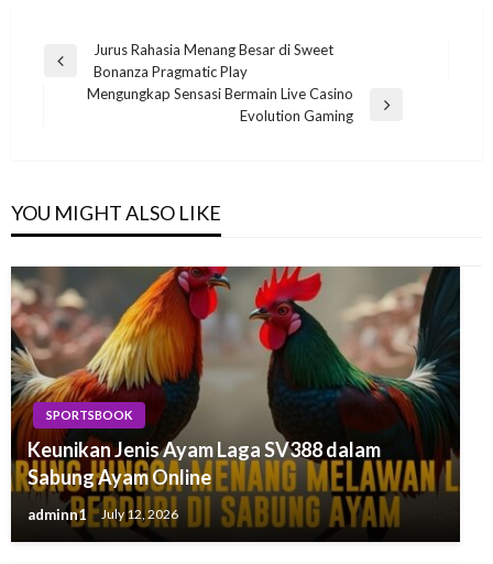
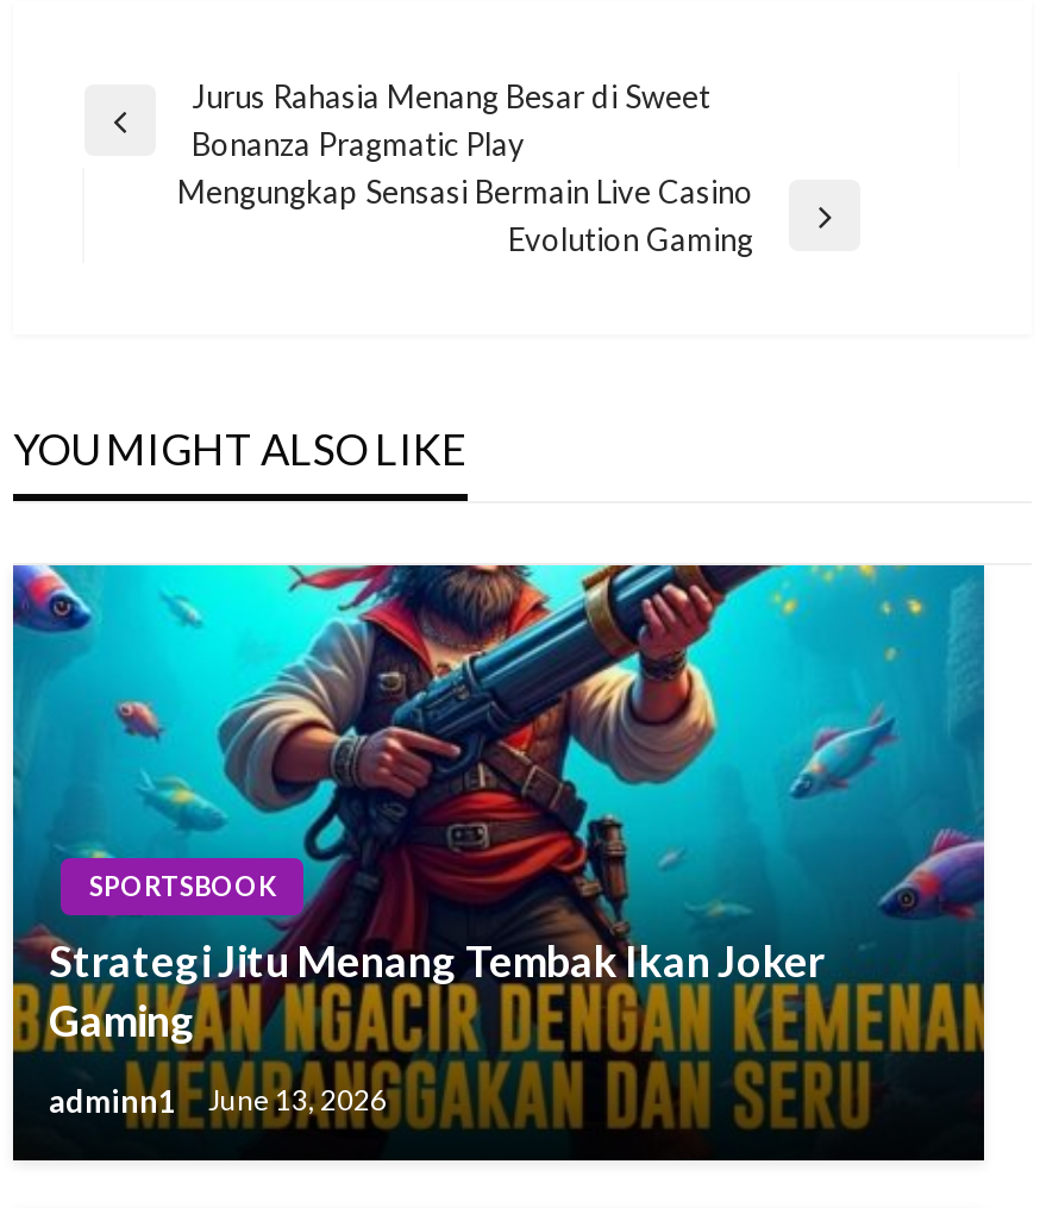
- [image]
- Keunikan Jenis Ayam Laga SV388 dalam
- Sabung Ayam Online
+ [image]
+ Strategi Jitu Menang Tembak Ikan Joker
+ Gaming

- adminn1 July 12, 2026
+ adminn1 June 13, 2026
